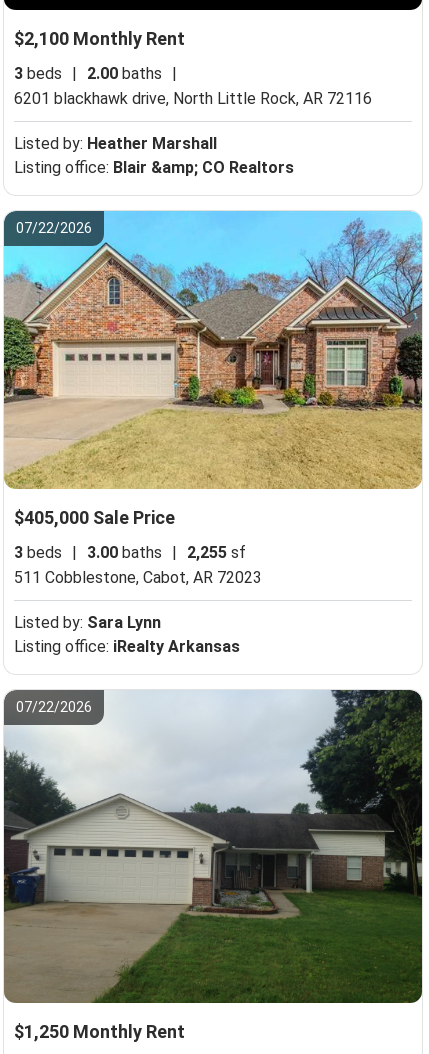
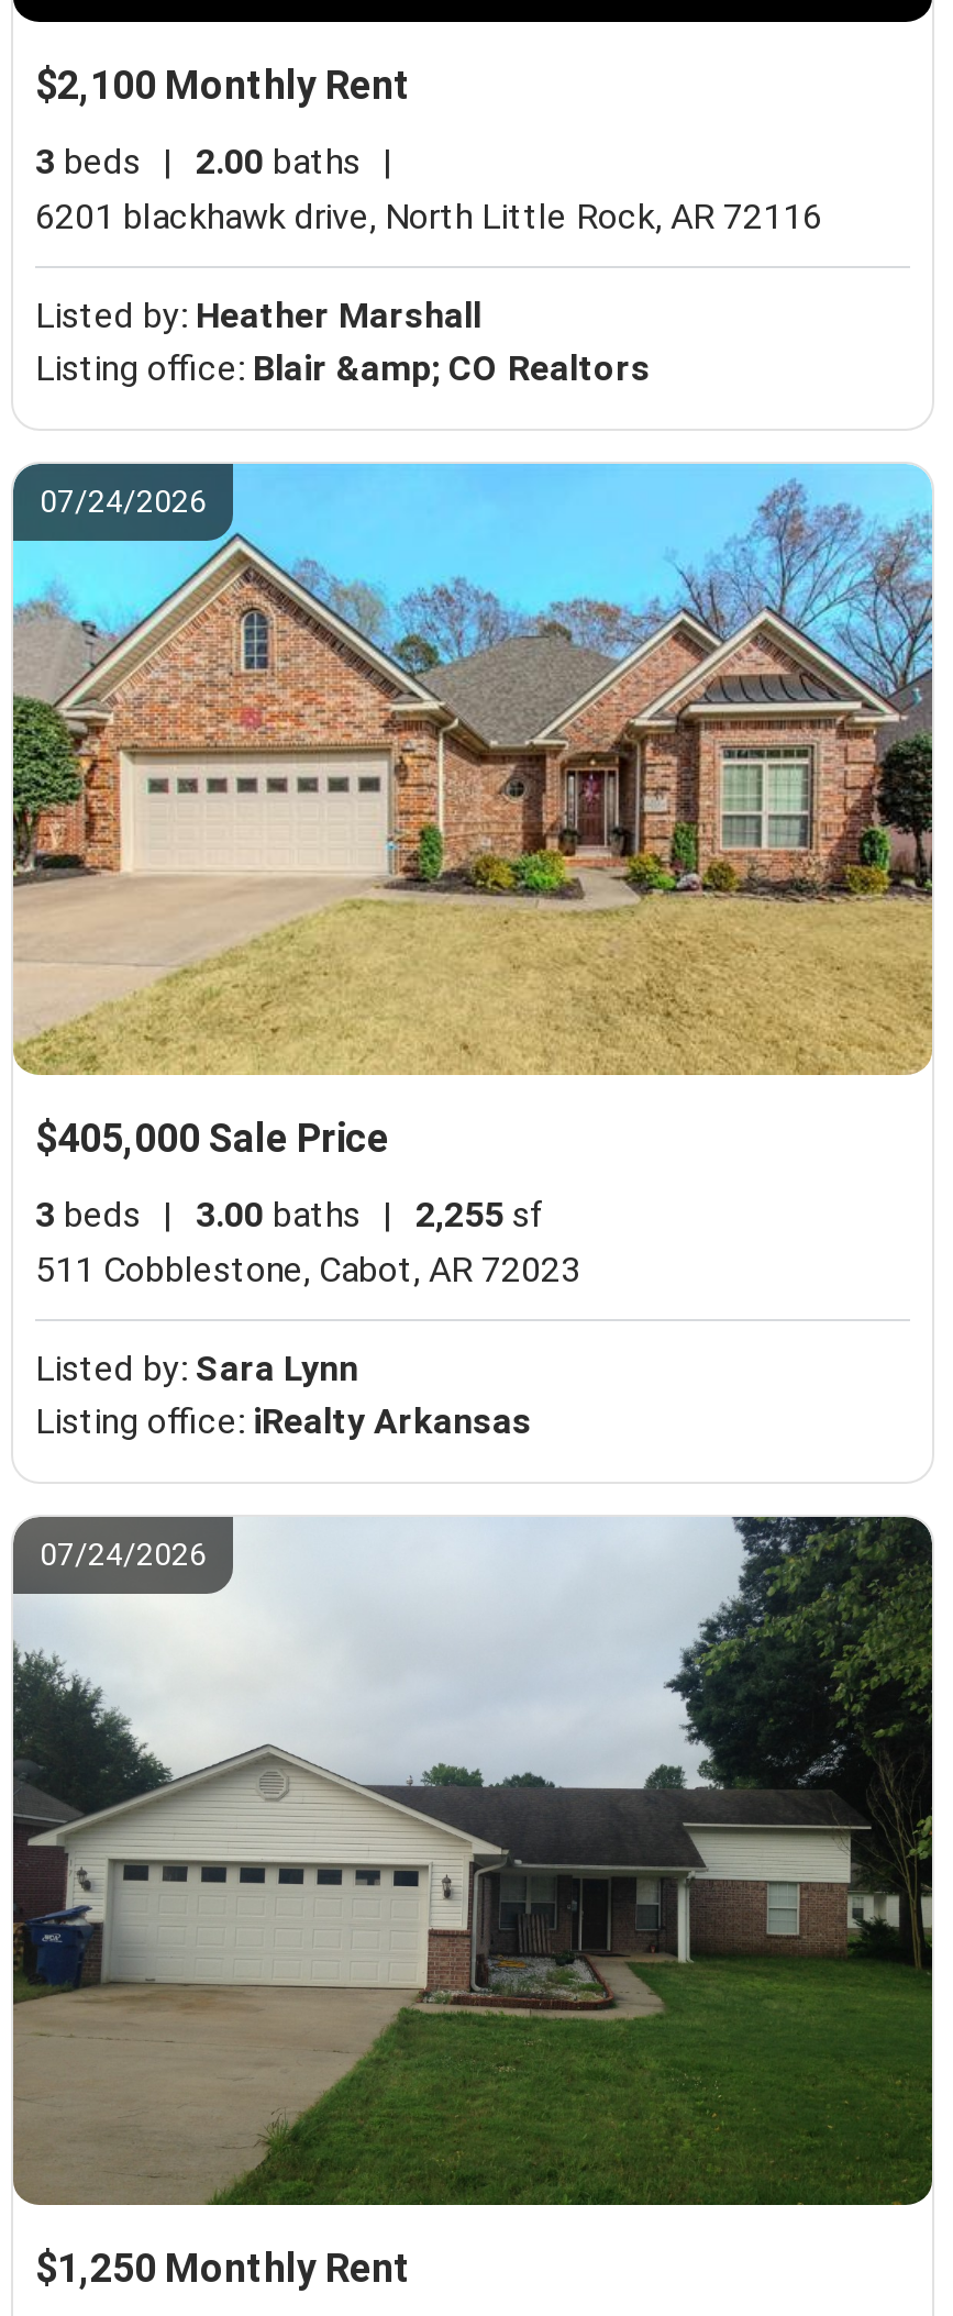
- 07/22/2026
+ 07/24/2026

- 07/22/2026
+ 07/24/2026
